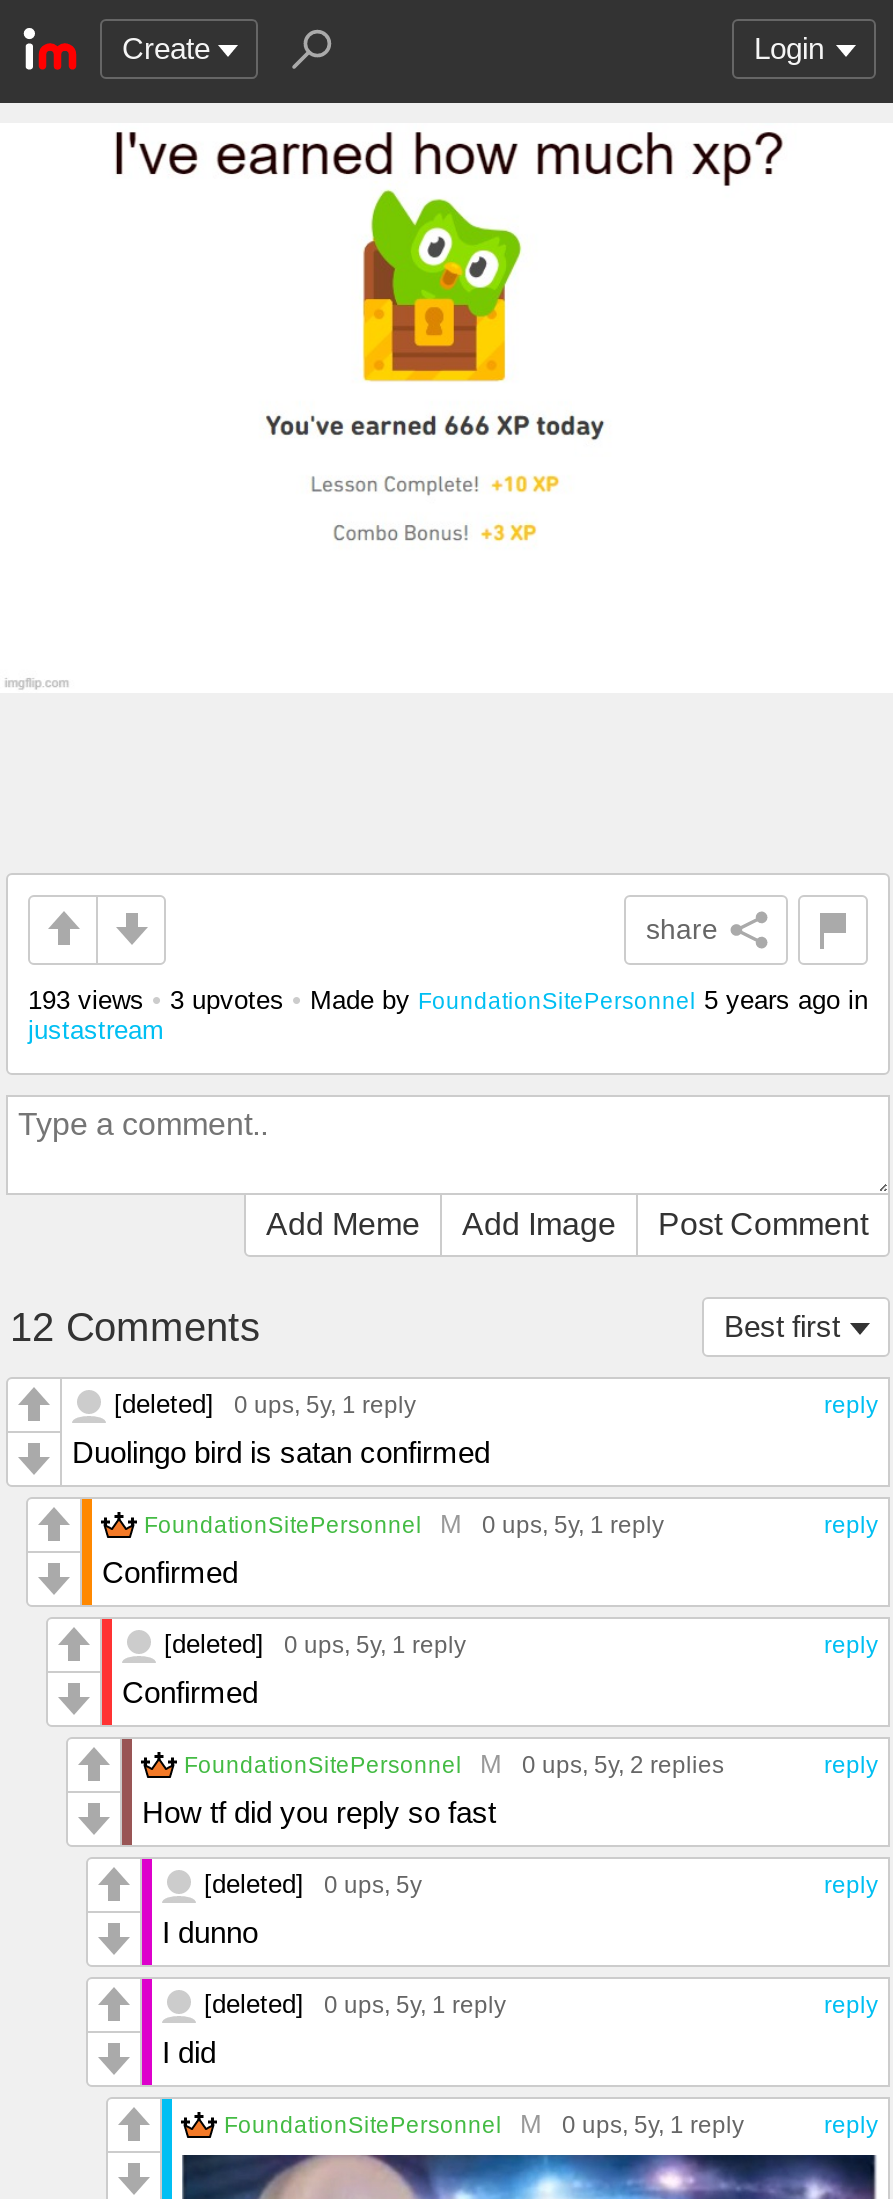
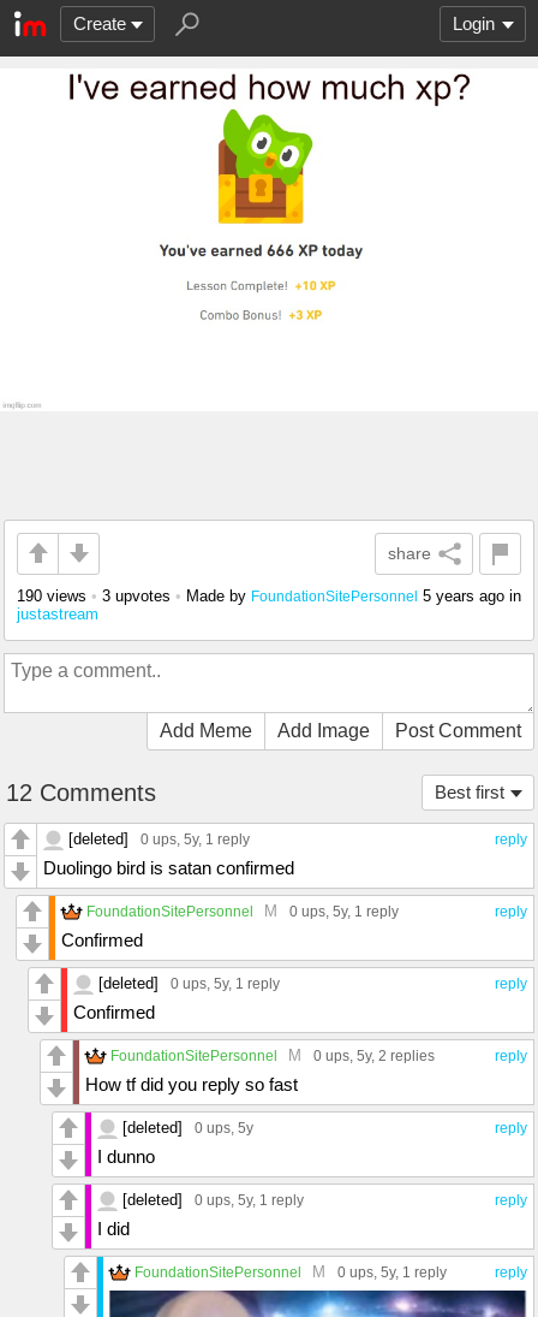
- 193 views • 3 upvotes • Made by FoundationSitePersonnel 5 years ago in
+ 190 views • 3 upvotes • Made by FoundationSitePersonnel 5 years ago in
